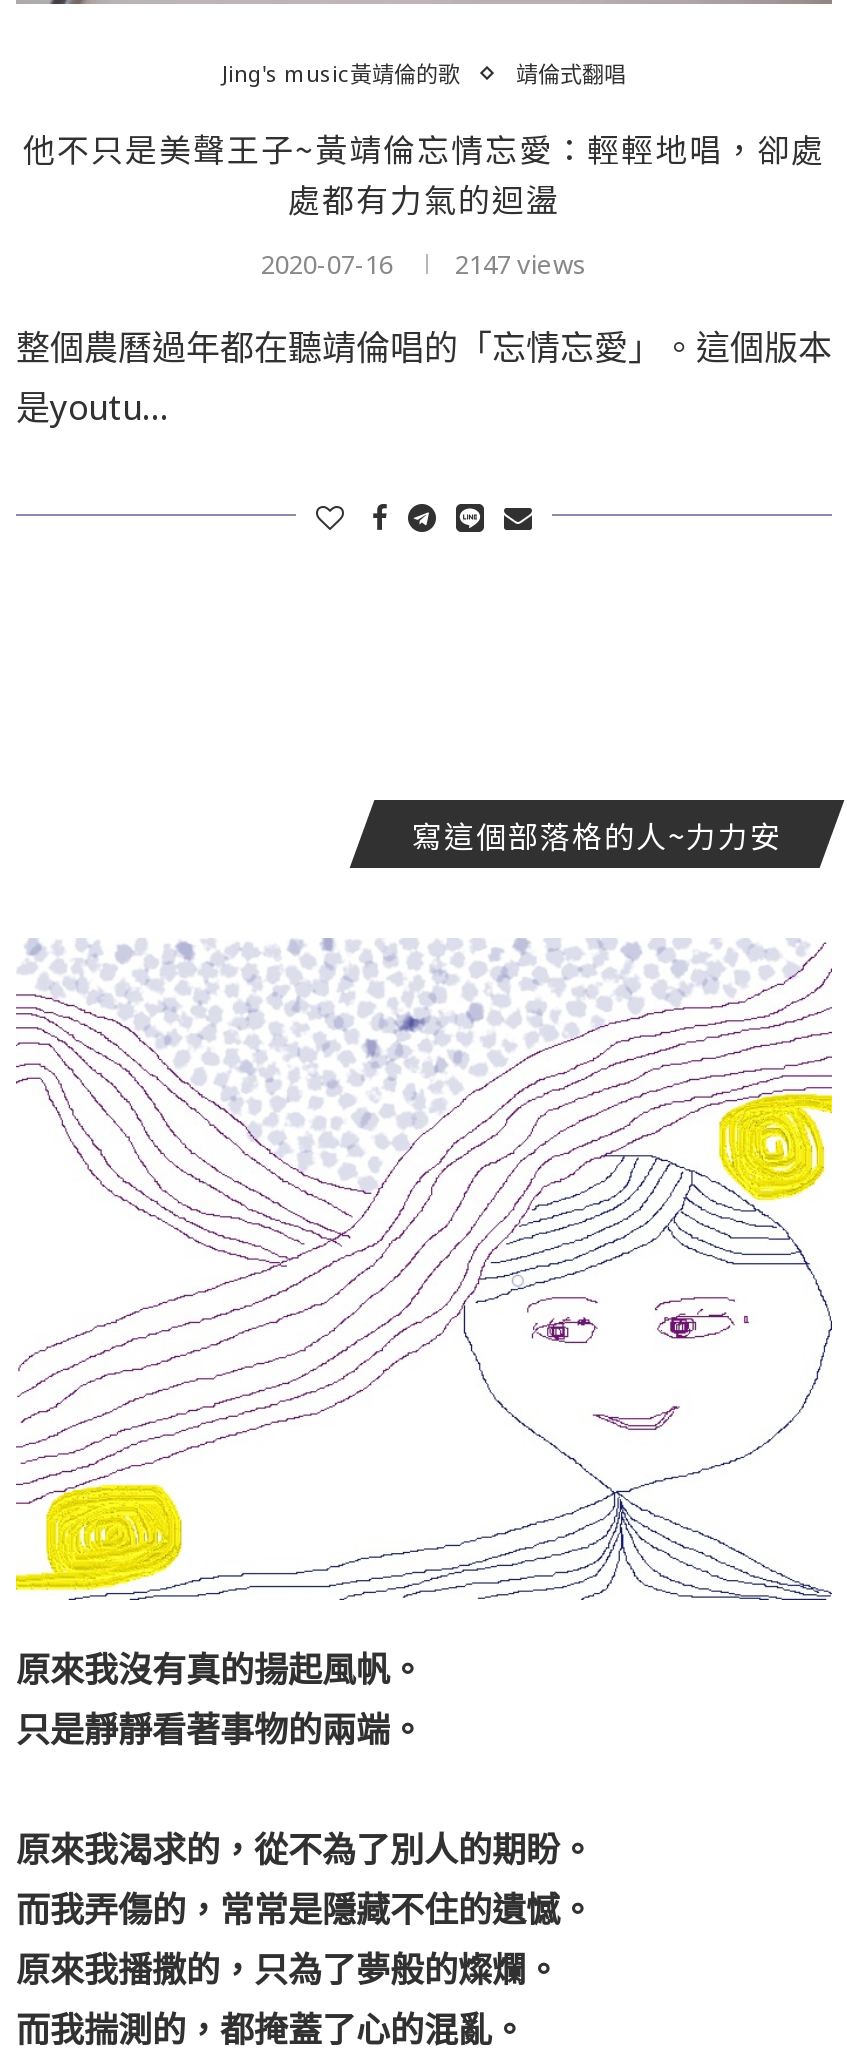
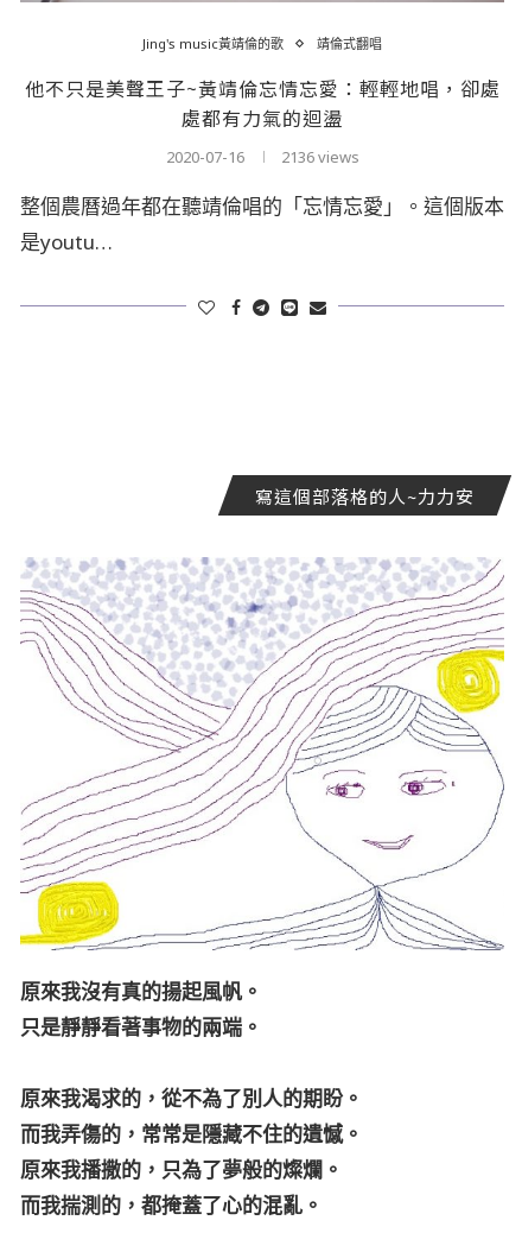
- 2020-07-16 2147 views
+ 2020-07-16 2136 views
